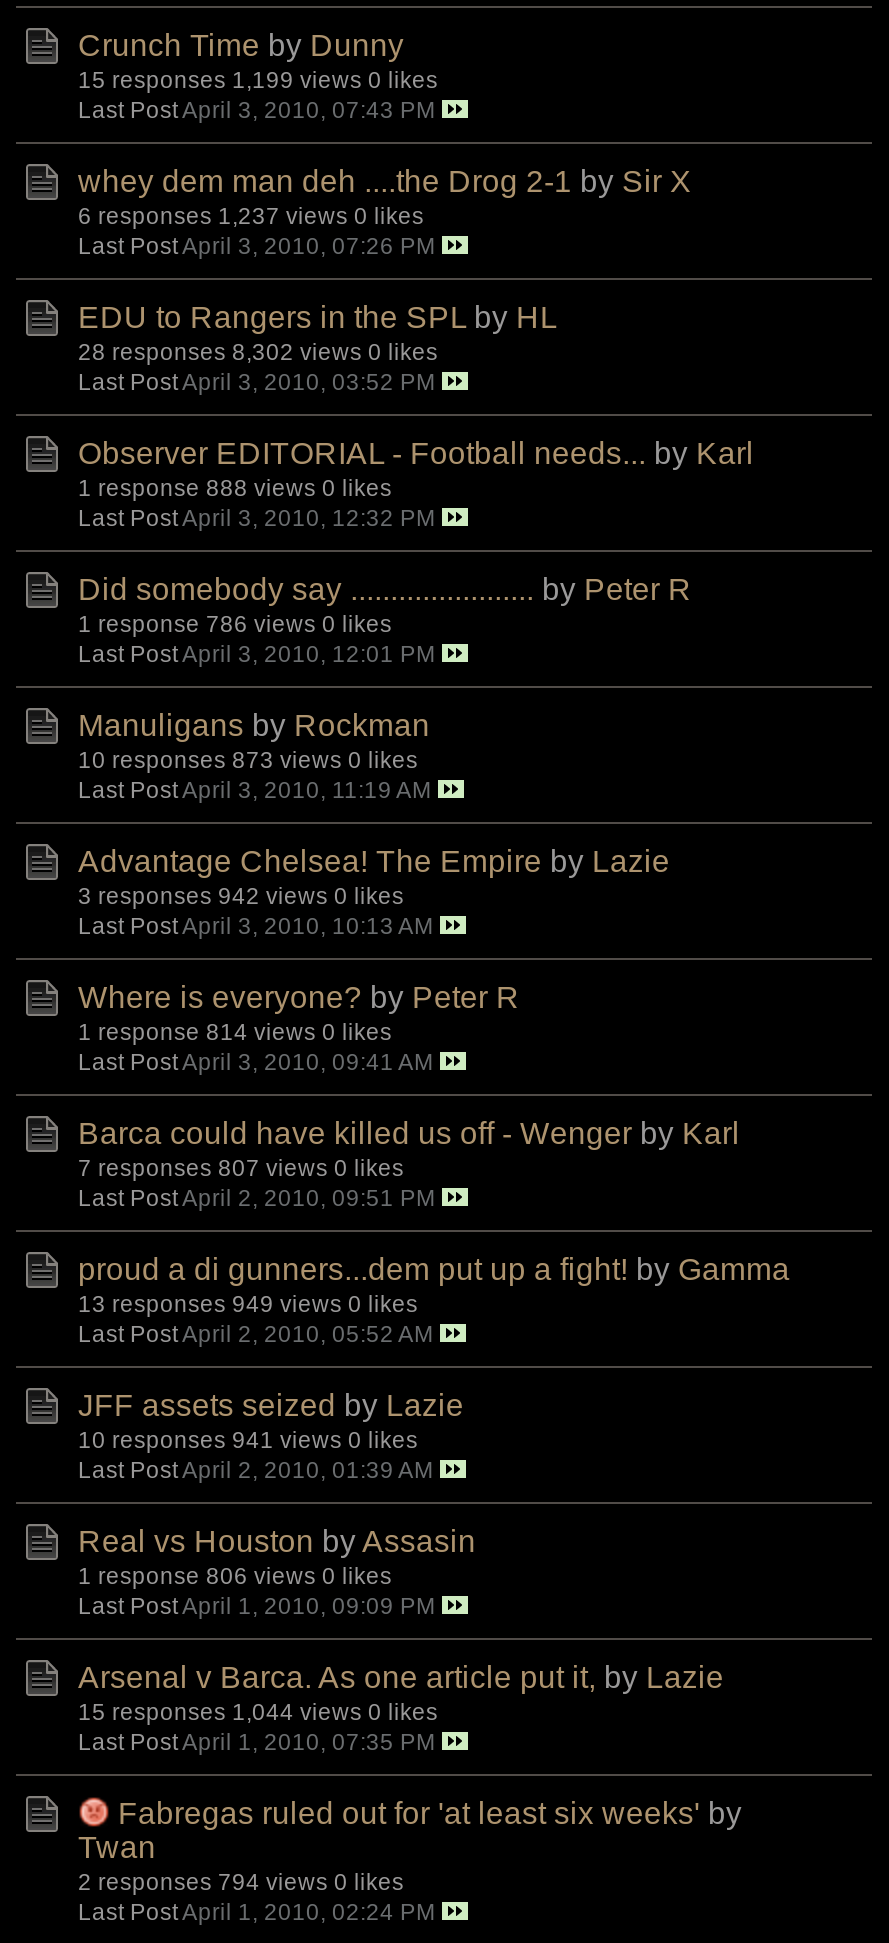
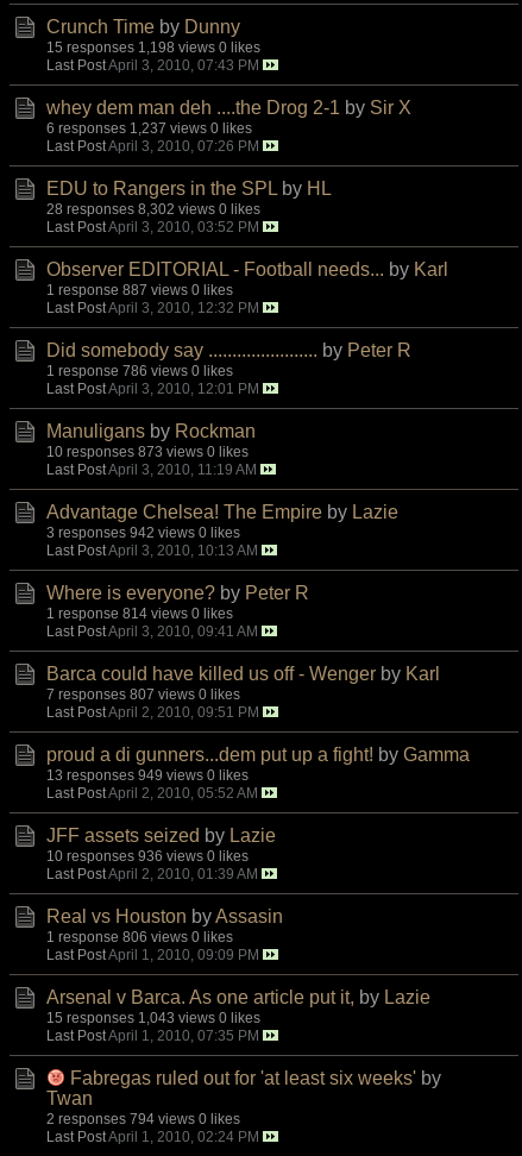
- 15 responses 1,199 views 0 likes
+ 15 responses 1,198 views 0 likes

- 1 response 888 views 0 likes
+ 1 response 887 views 0 likes

- 10 responses 941 views 0 likes
+ 10 responses 936 views 0 likes

- 15 responses 1,044 views 0 likes
+ 15 responses 1,043 views 0 likes
